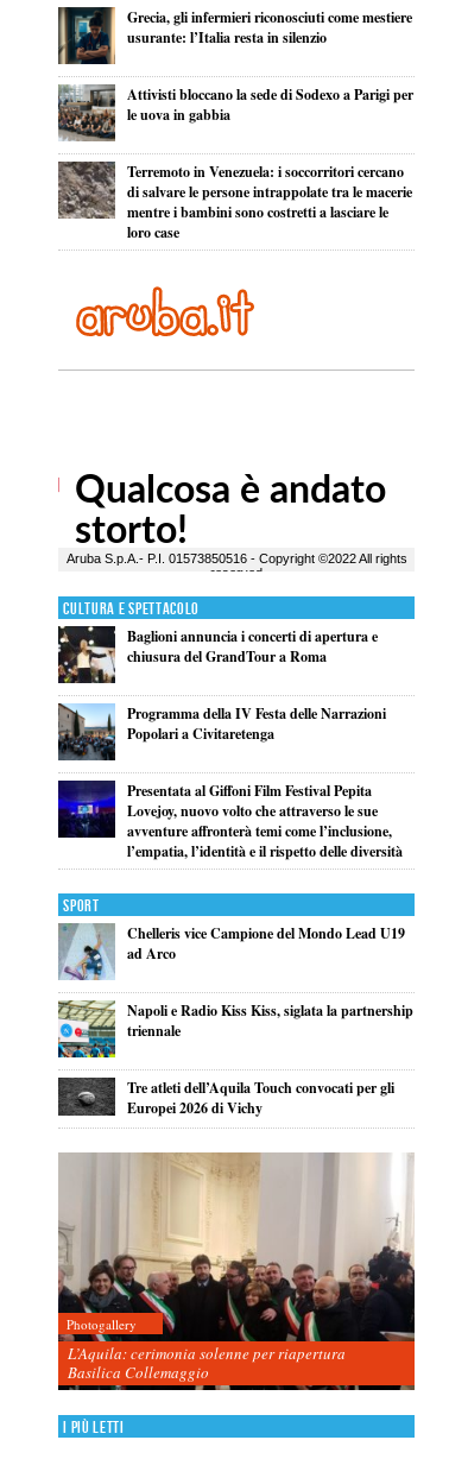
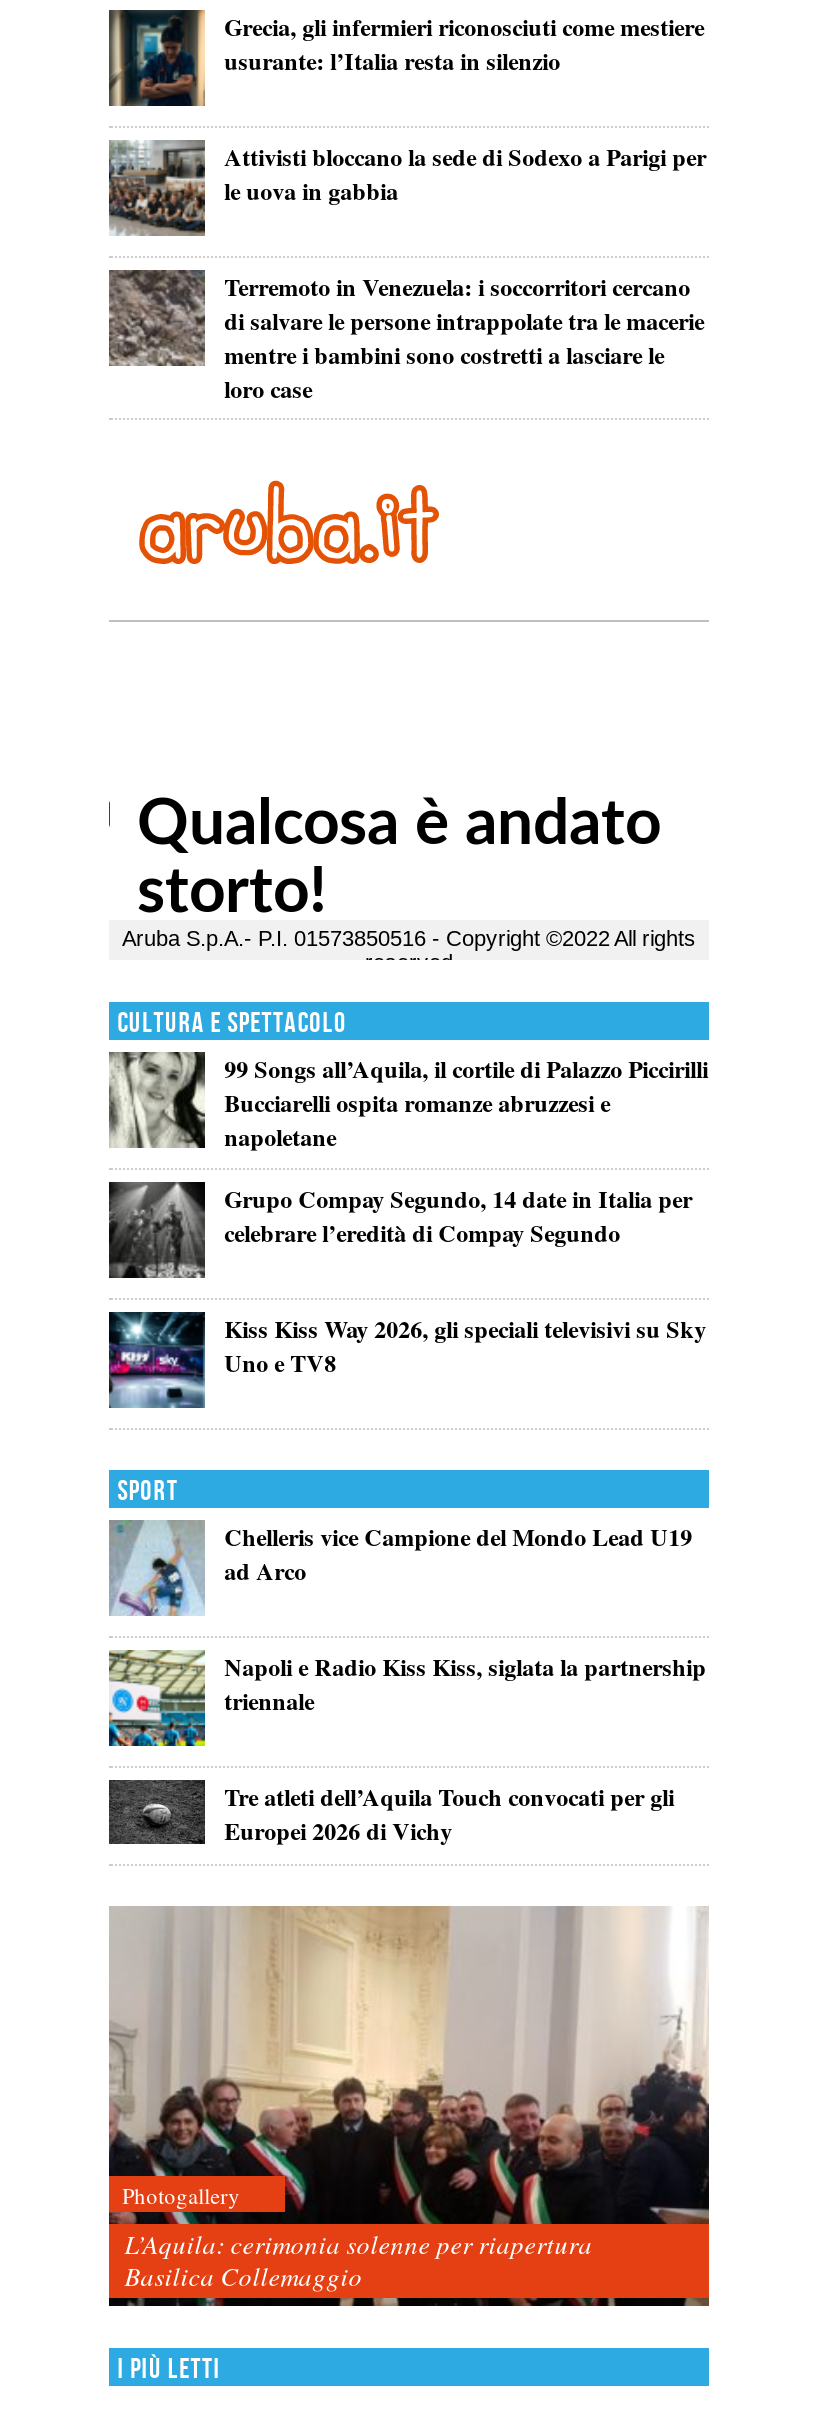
- [image]
- Baglioni annuncia i concerti di apertura e
- chiusura del GrandTour a Roma
+ [image]
+ 99 Songs all’Aquila, il cortile di Palazzo Piccirilli
+ Bucciarelli ospita romanze abruzzesi e
+ napoletane

- [image]
- Programma della IV Festa delle Narrazioni
- Popolari a Civitaretenga
+ [image]
+ Grupo Compay Segundo, 14 date in Italia per
+ celebrare l’eredità di Compay Segundo

- [image]
- Presentata al Giffoni Film Festival Pepita
- Lovejoy, nuovo volto che attraverso le sue
- avventure affronterà temi come l’inclusione,
- l’empatia, l’identità e il rispetto delle diversità
+ [image]
+ Kiss Kiss Way 2026, gli speciali televisivi su Sky
+ Uno e TV8
